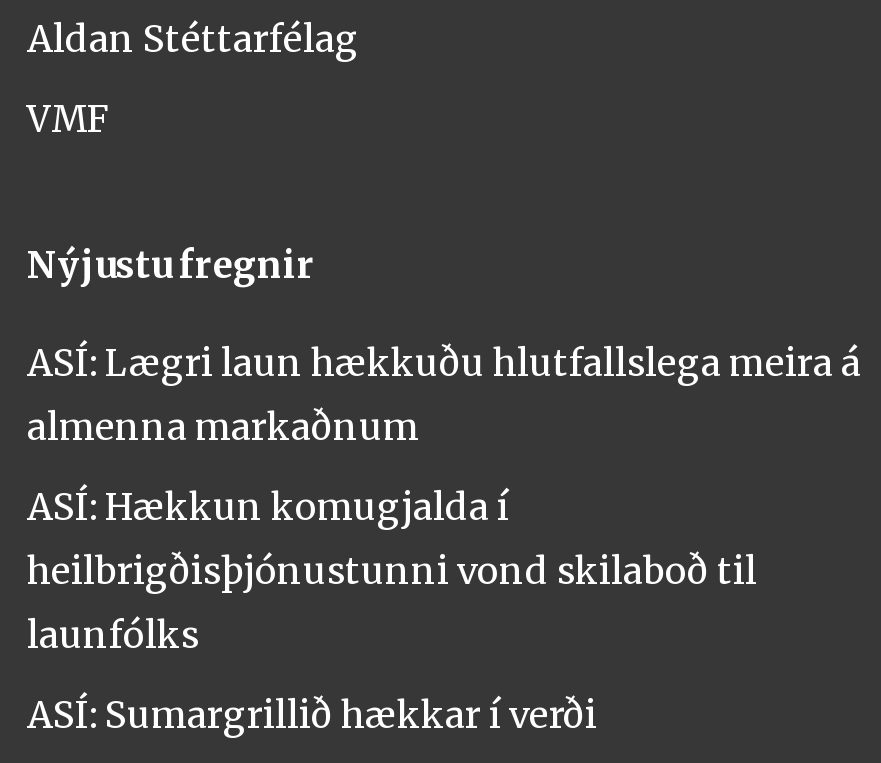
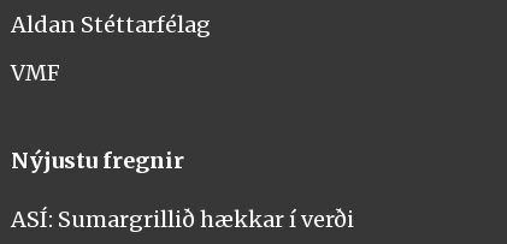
- ASÍ: Lægri laun hækkuðu hlutfallslega meira á
- almenna markaðnum
- ASÍ: Hækkun komugjalda í
- heilbrigðisþjónustunni vond skilaboð til
- launfólks
